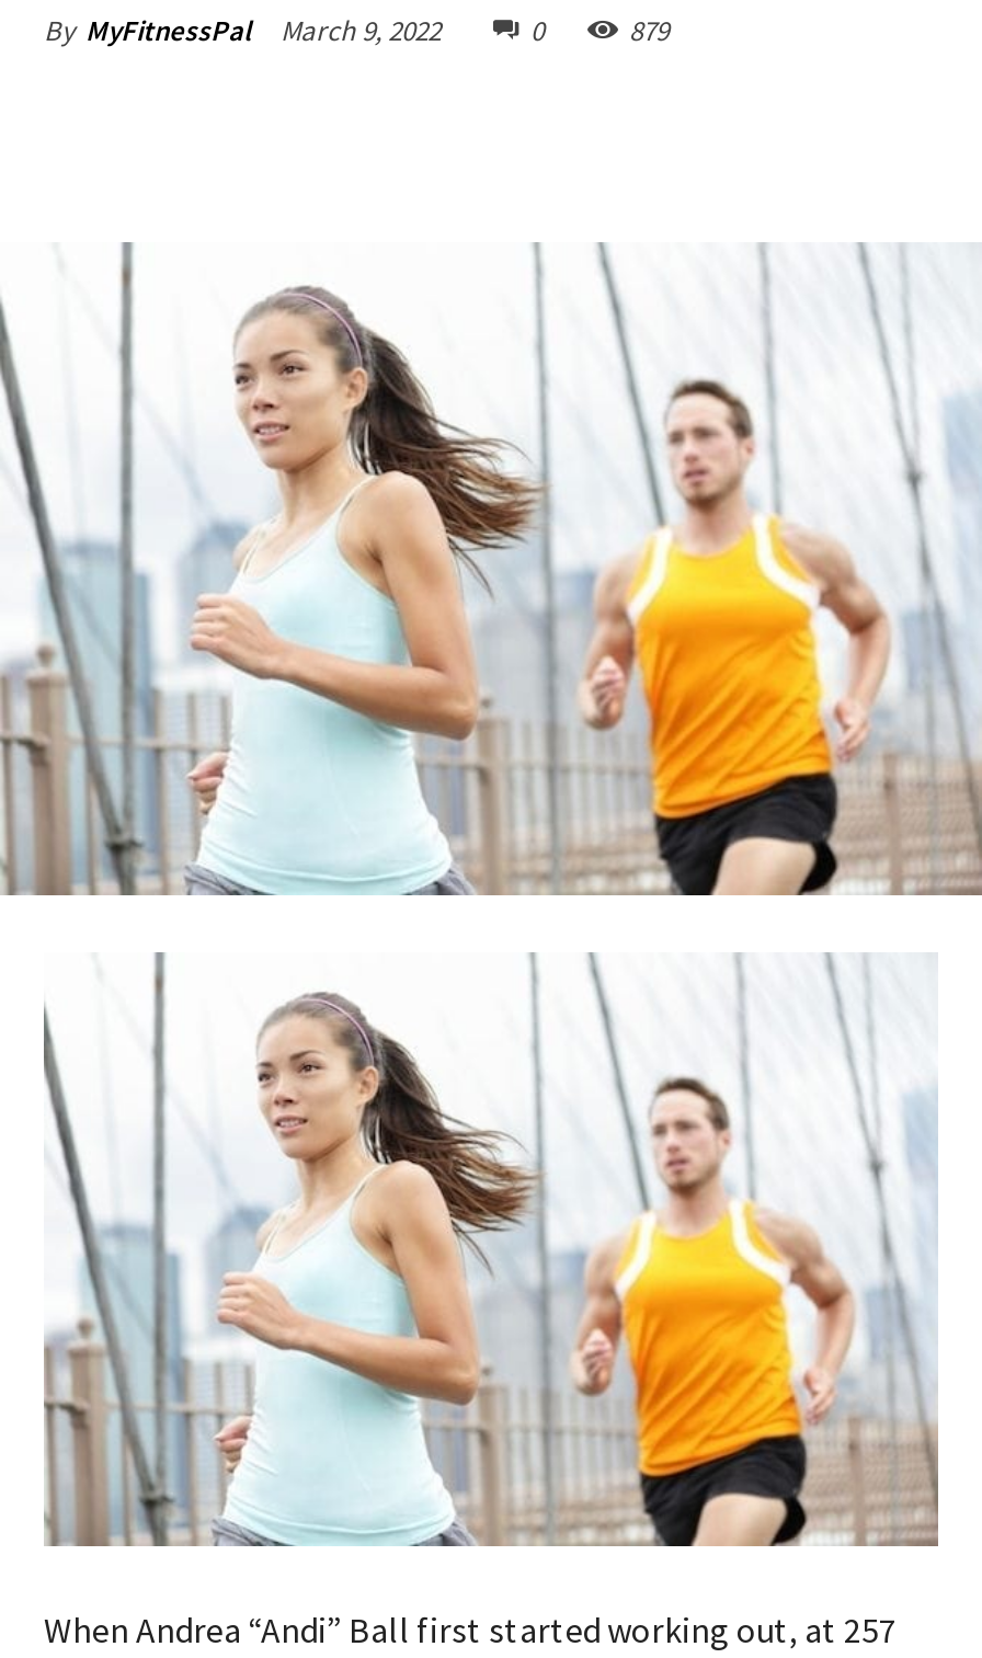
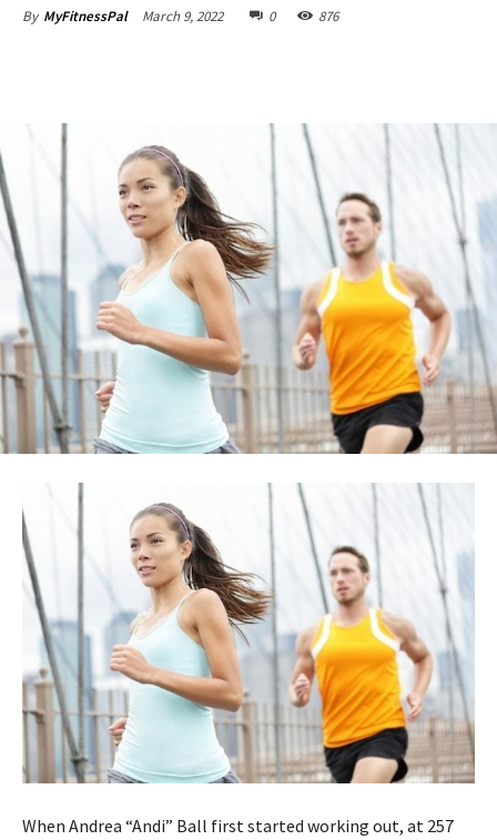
- 879
+ 876
